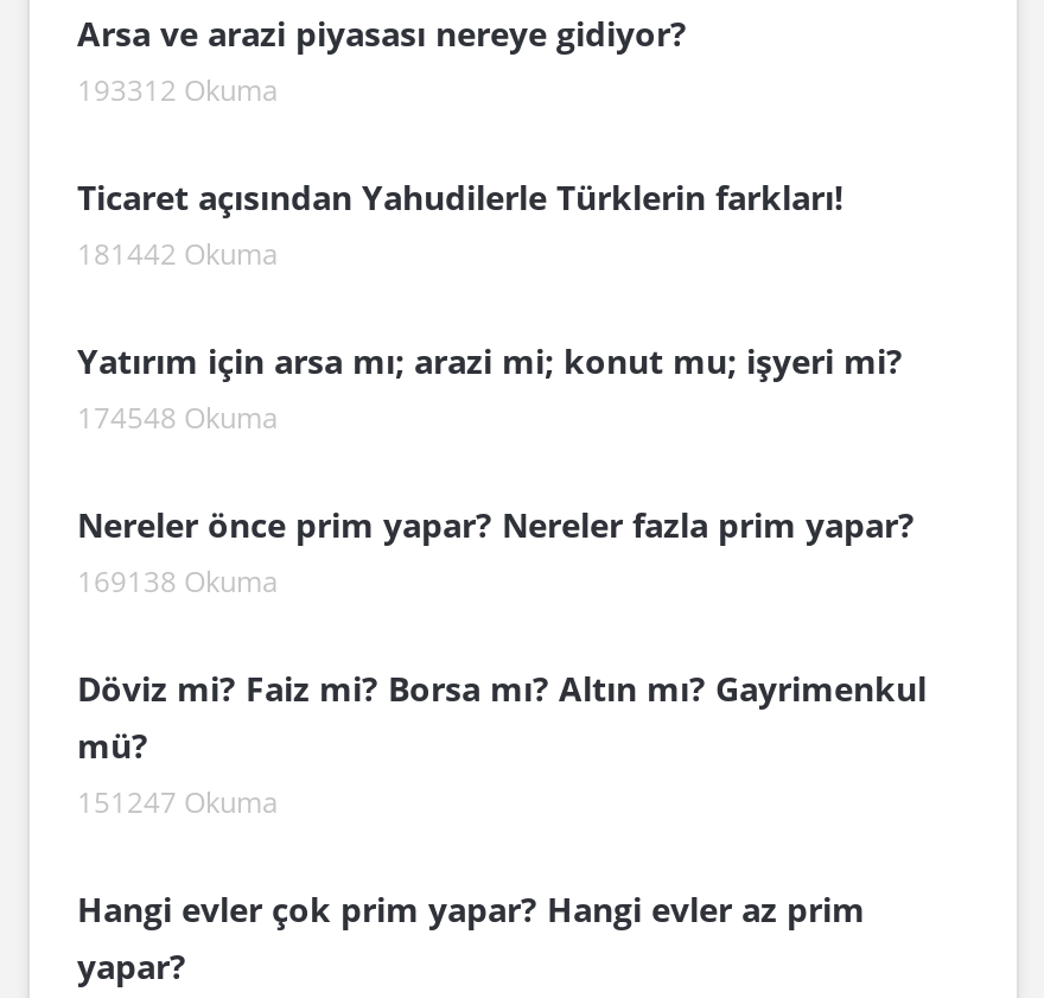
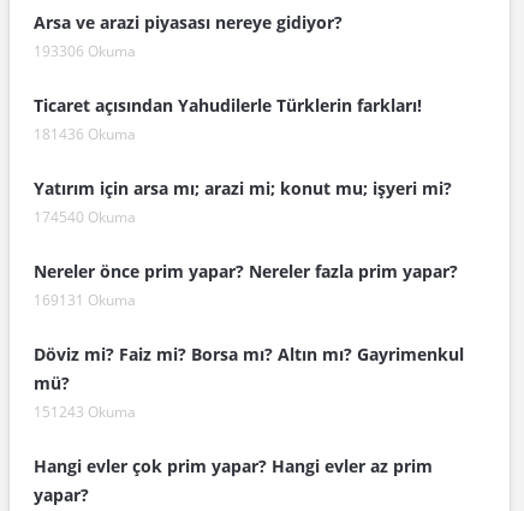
- 193312 Okuma
+ 193306 Okuma

- 181442 Okuma
+ 181436 Okuma

- 174548 Okuma
+ 174540 Okuma

- 169138 Okuma
+ 169131 Okuma

- 151247 Okuma
+ 151243 Okuma
